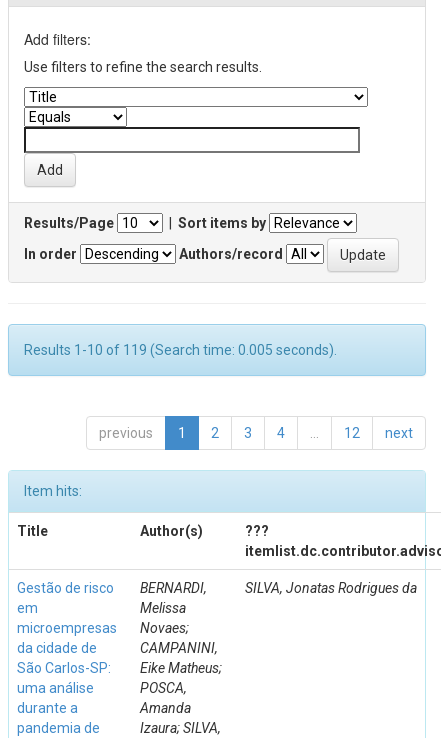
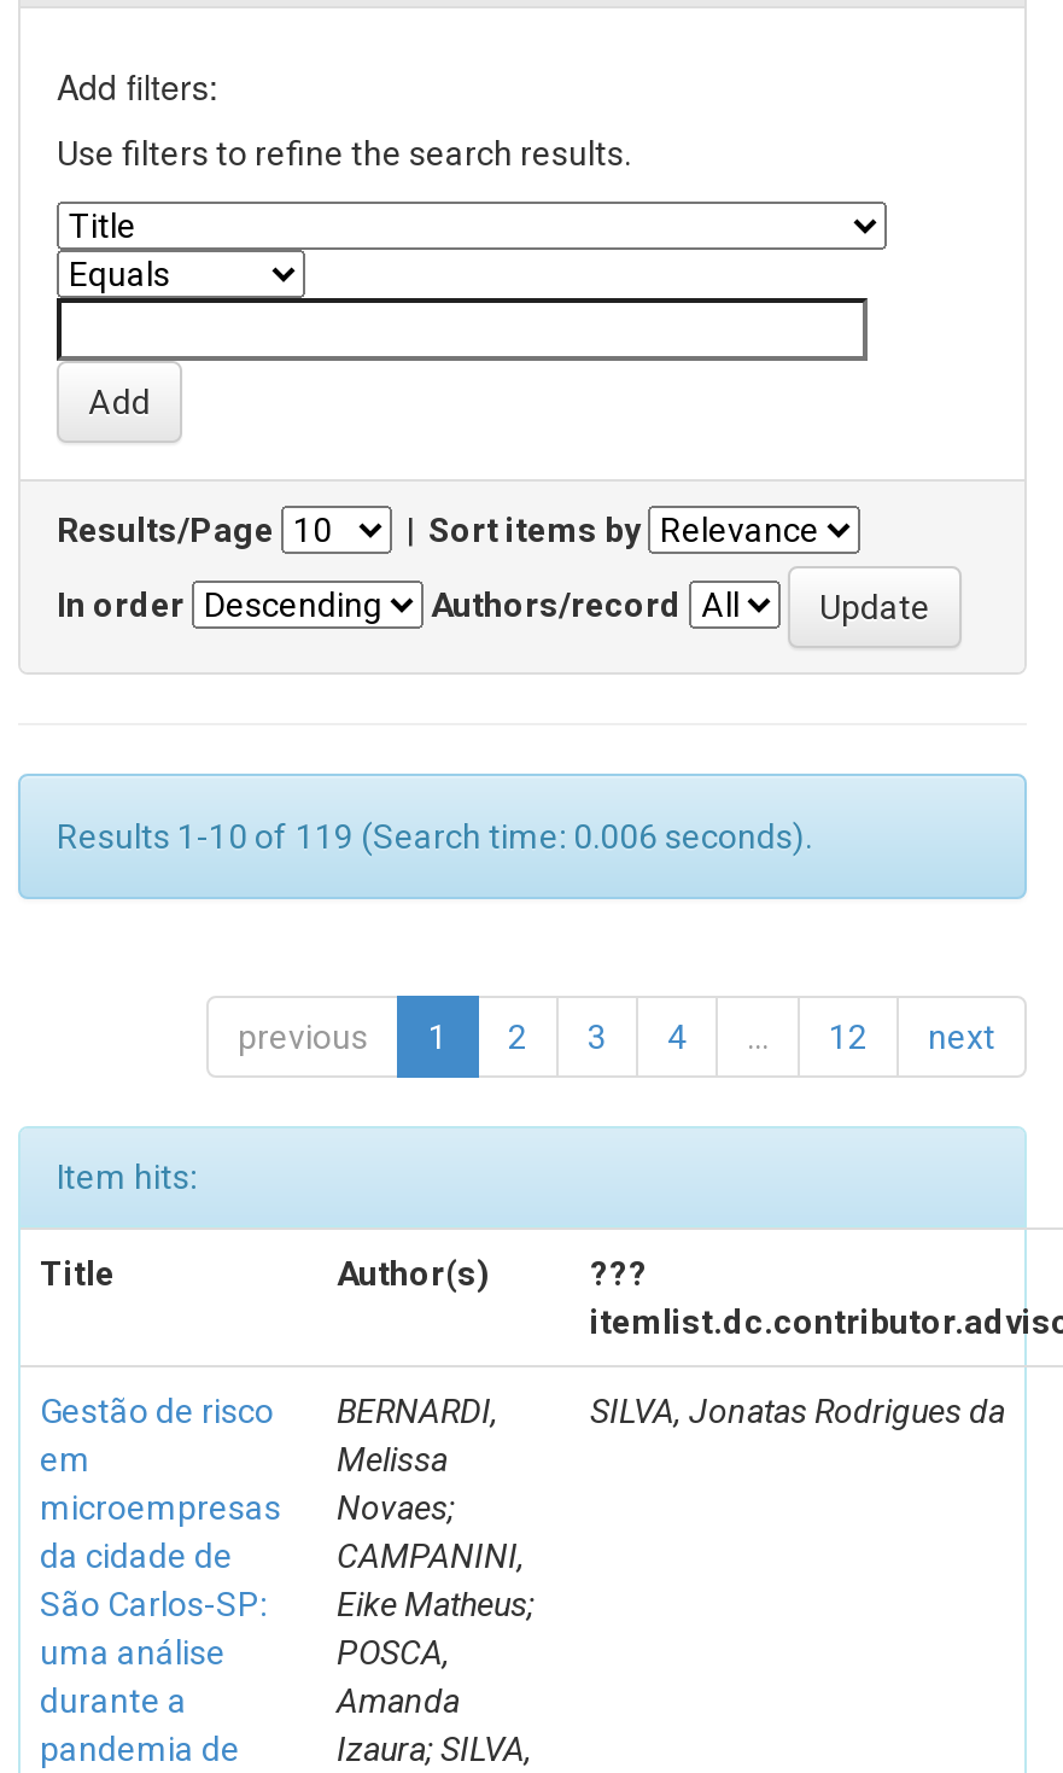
- Results 1-10 of 119 (Search time: 0.005 seconds).
+ Results 1-10 of 119 (Search time: 0.006 seconds).
